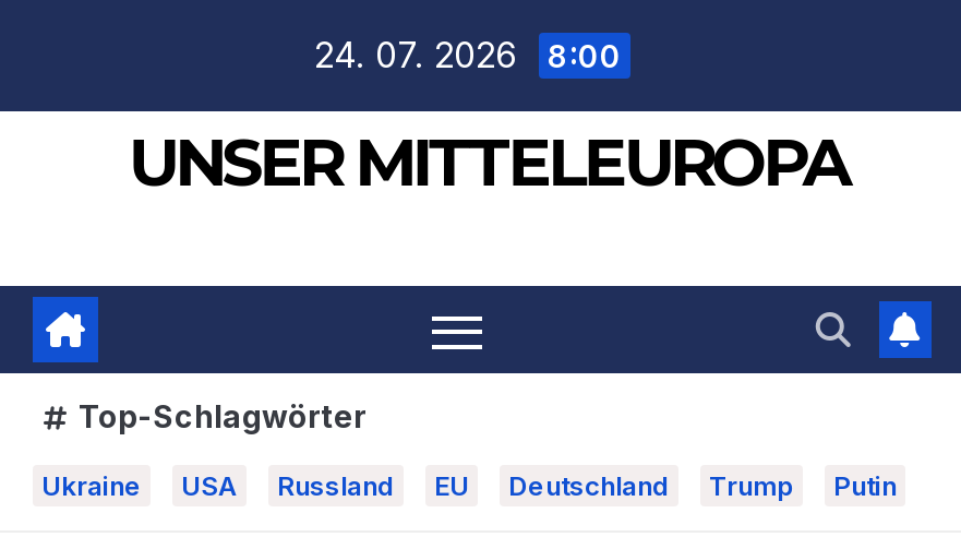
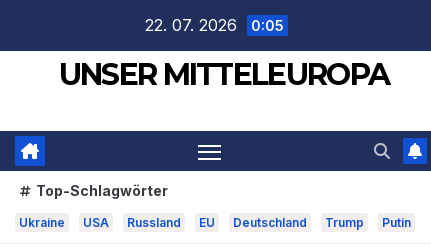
- 24. 07. 2026 8:00
+ 22. 07. 2026 0:05
